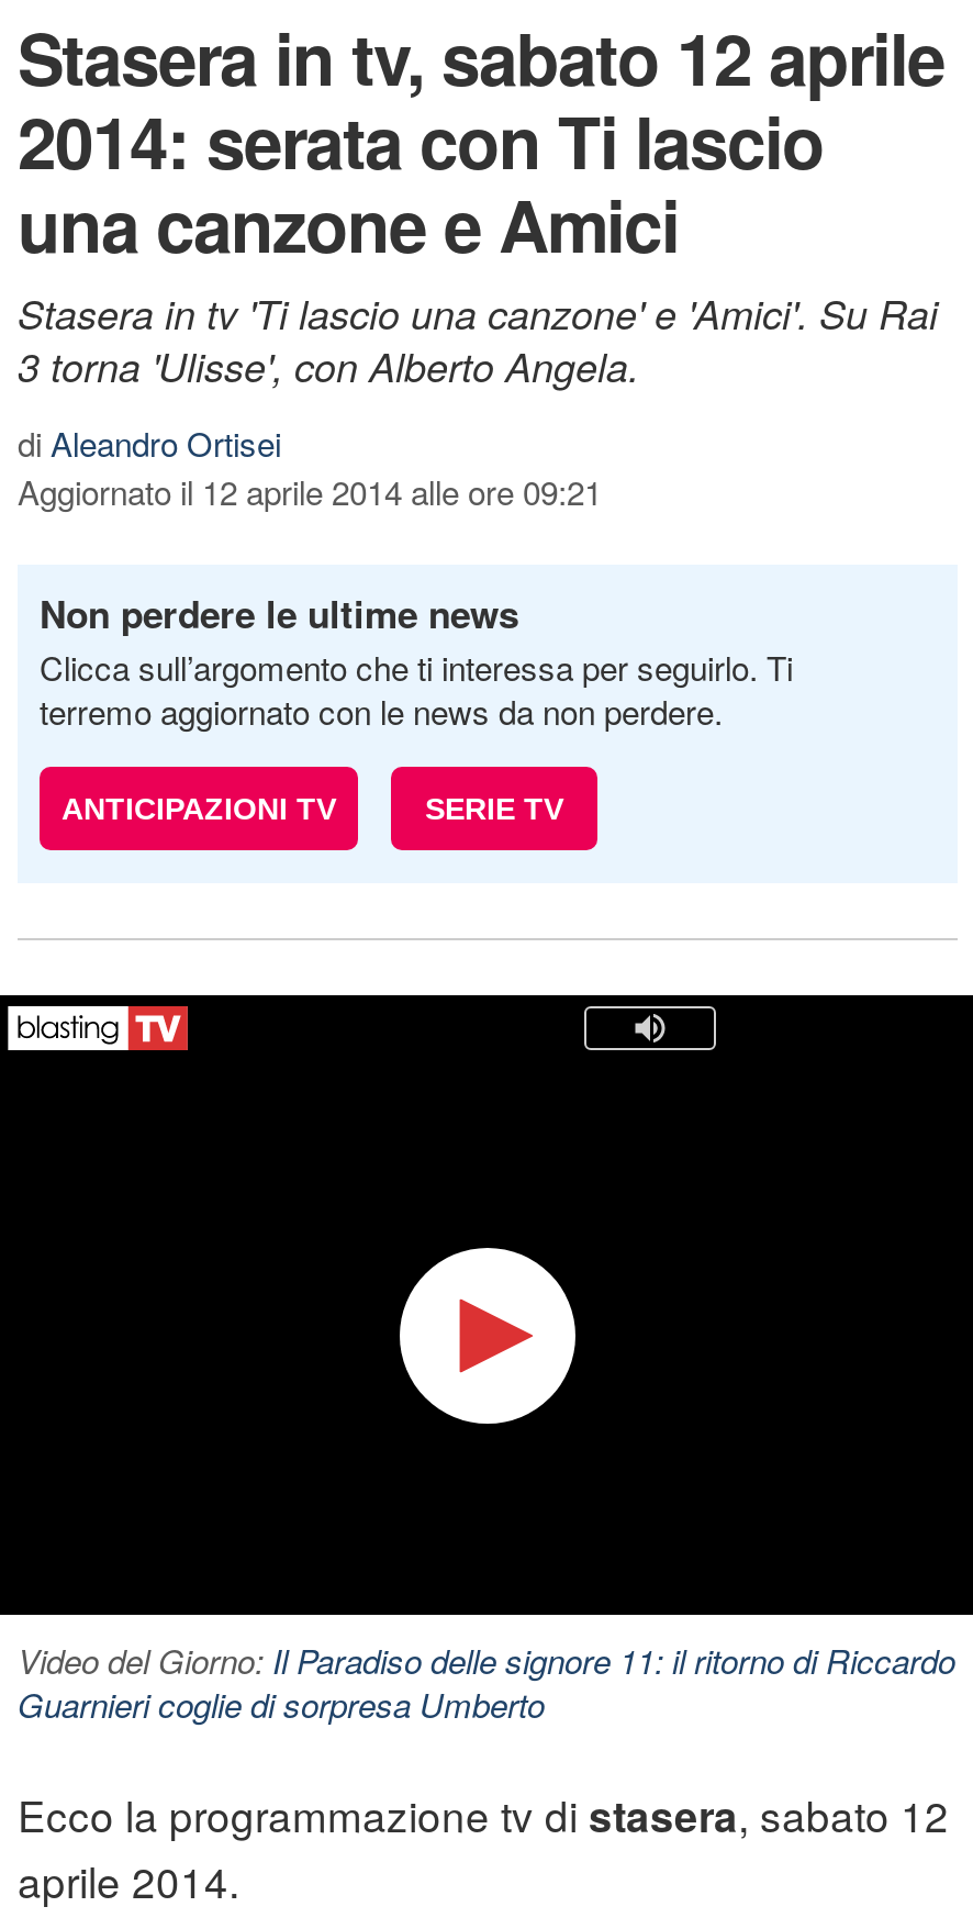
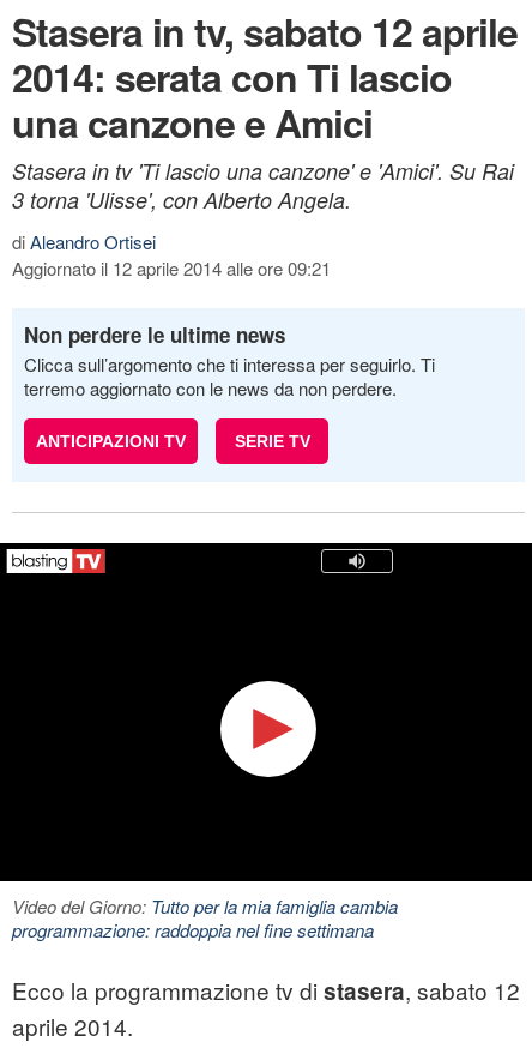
- Video del Giorno: Il Paradiso delle signore 11: il ritorno di Riccardo
- Guarnieri coglie di sorpresa Umberto
+ Video del Giorno: Tutto per la mia famiglia cambia
+ programmazione: raddoppia nel fine settimana
